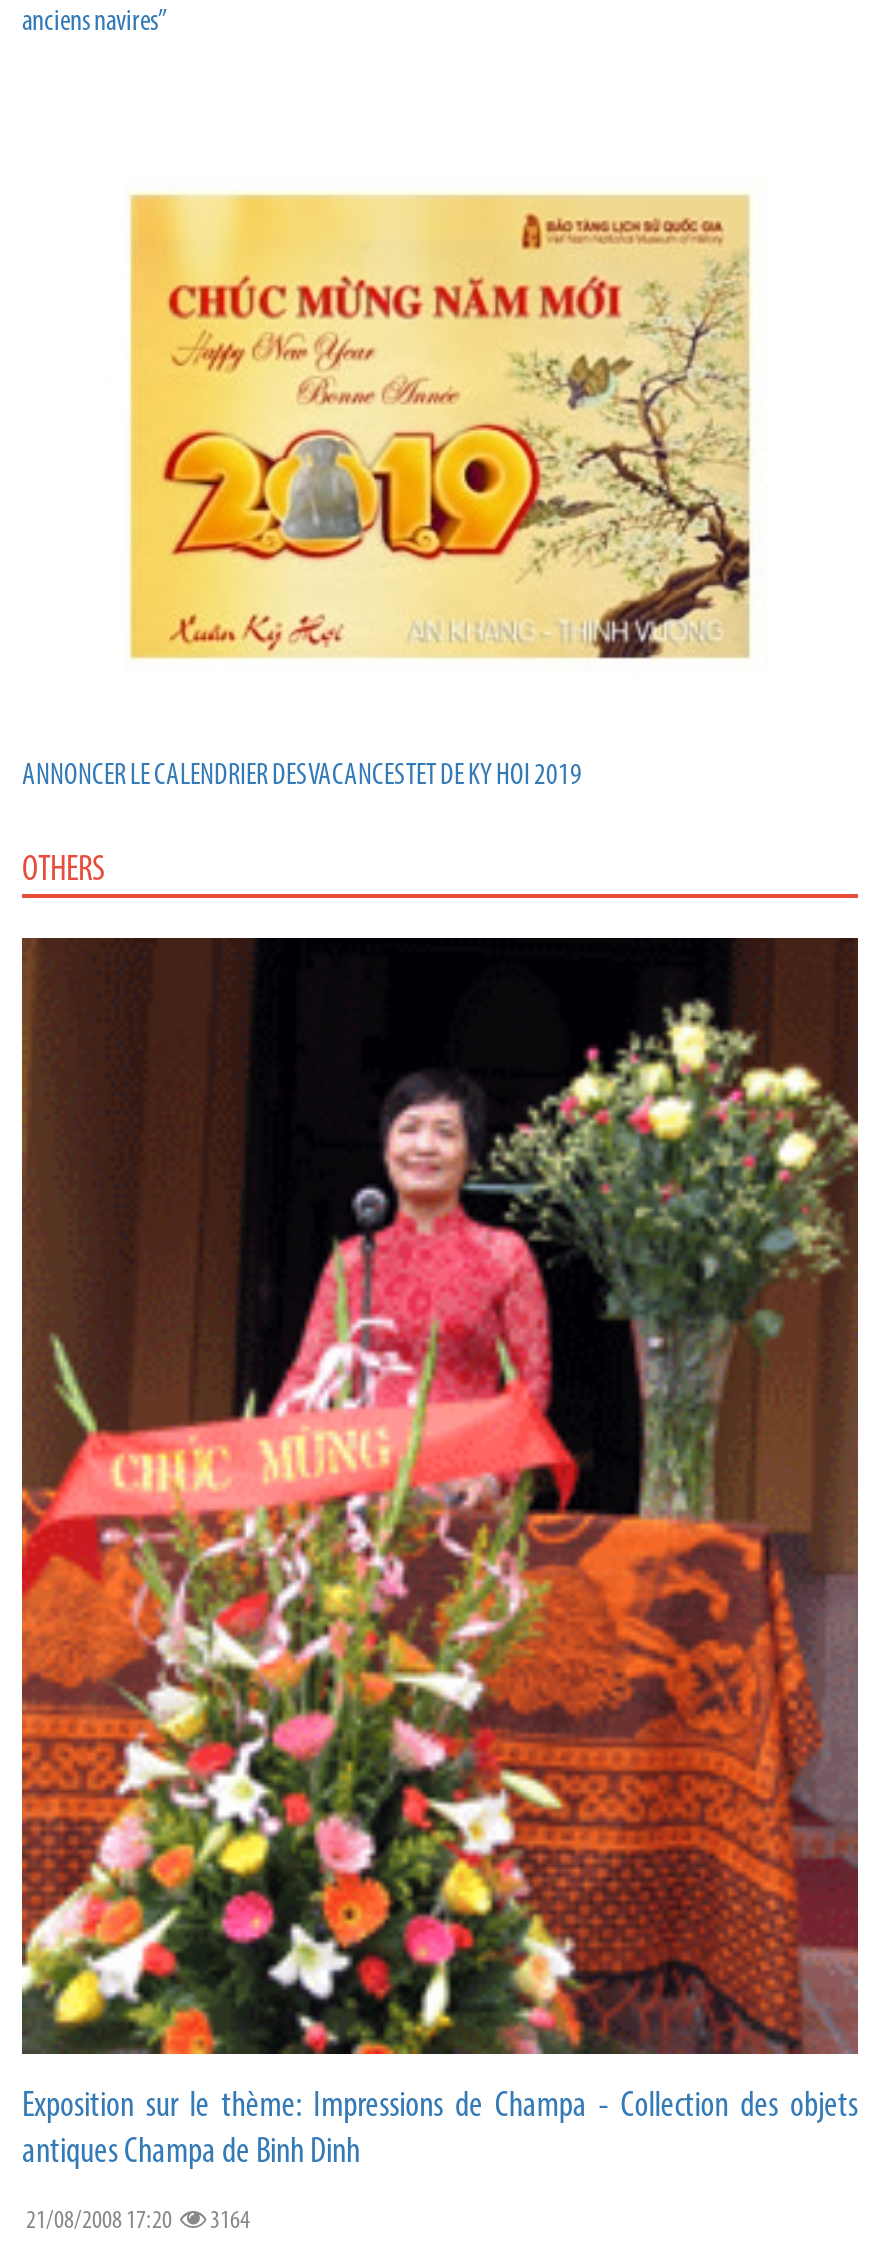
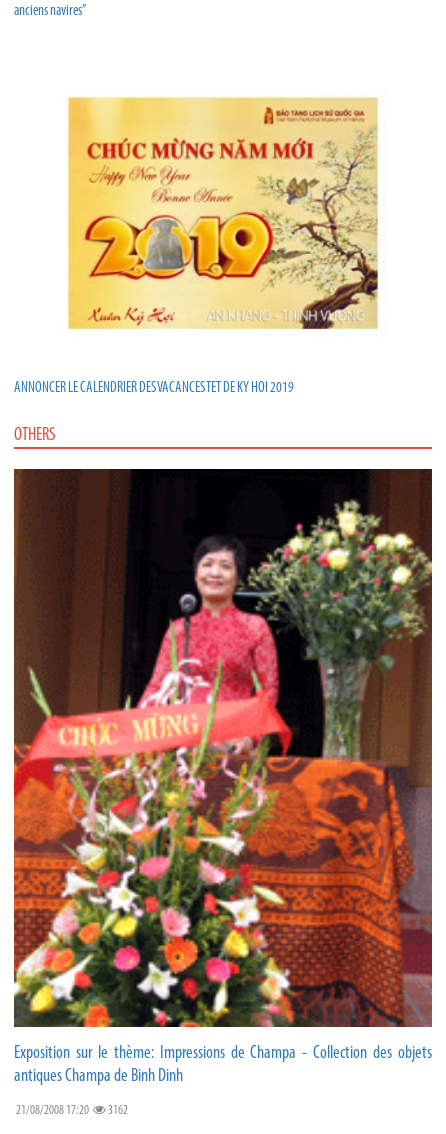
- 21/08/2008 17:20 3164
+ 21/08/2008 17:20 3162
